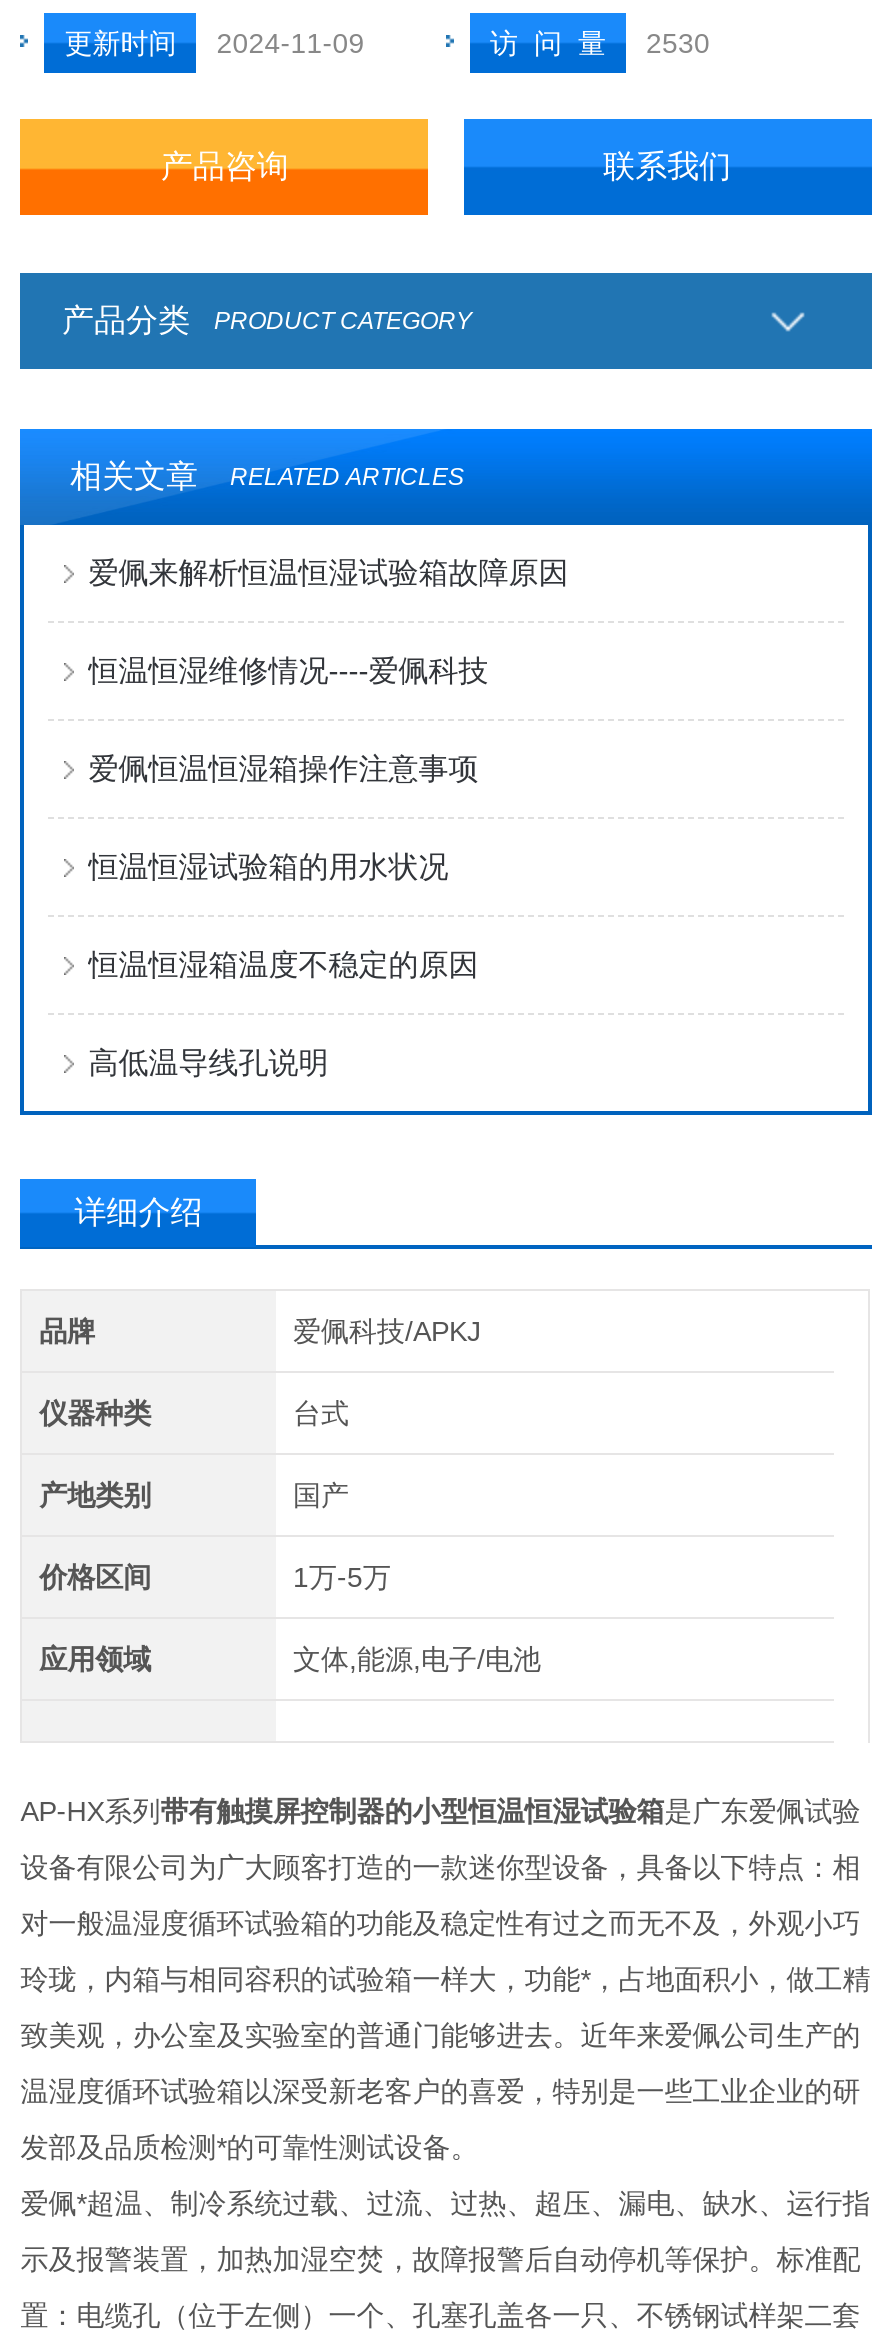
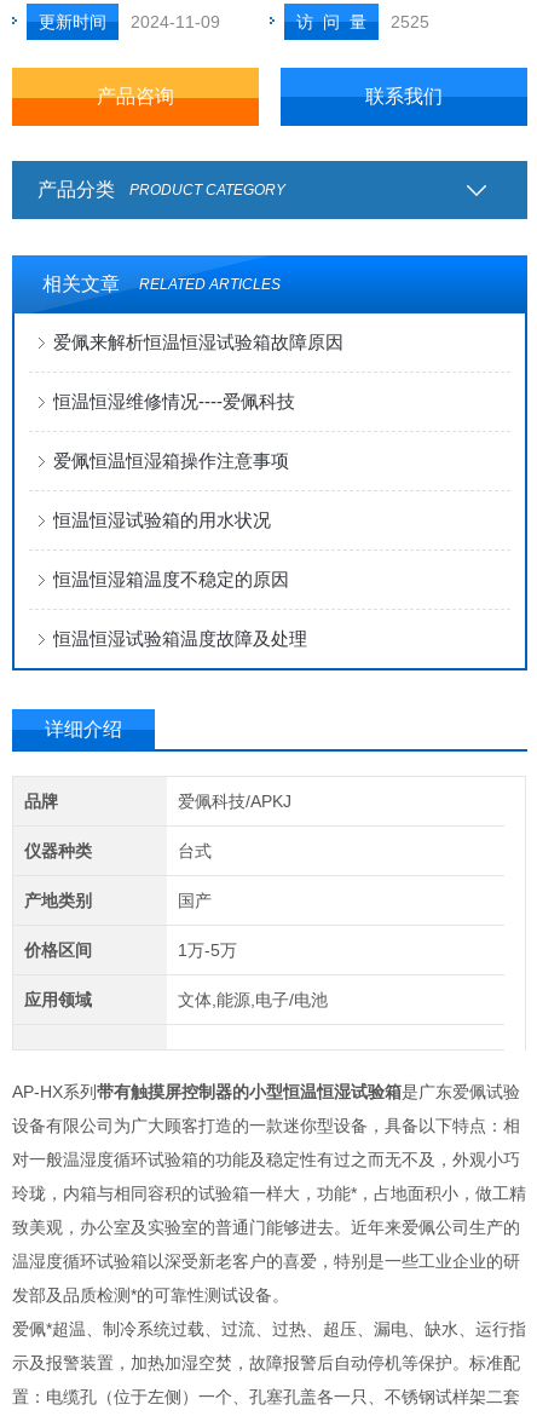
- 访 问 量 2530
+ 访 问 量 2525

- 高低温导线孔说明
+ 恒温恒湿试验箱温度故障及处理
